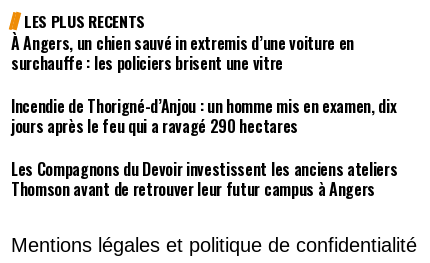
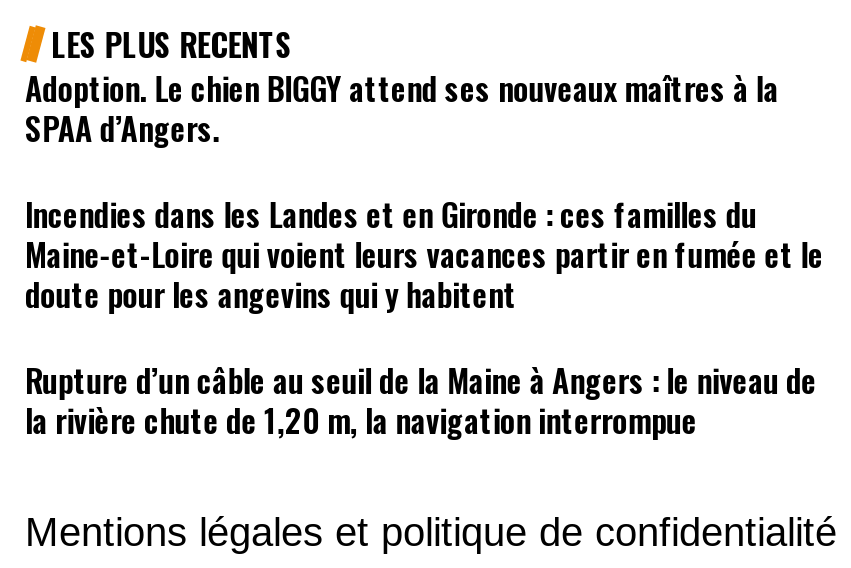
- À Angers, un chien sauvé in extremis d’une voiture en
- surchauffe : les policiers brisent une vitre
+ Adoption. Le chien BIGGY attend ses nouveaux maîtres à la
+ SPAA d’Angers.

- Incendie de Thorigné-d’Anjou : un homme mis en examen, dix
- jours après le feu qui a ravagé 290 hectares
+ Incendies dans les Landes et en Gironde : ces familles du
+ Maine-et-Loire qui voient leurs vacances partir en fumée et le
+ doute pour les angevins qui y habitent

- Les Compagnons du Devoir investissent les anciens ateliers
- Thomson avant de retrouver leur futur campus à Angers
+ Rupture d’un câble au seuil de la Maine à Angers : le niveau de
+ la rivière chute de 1,20 m, la navigation interrompue
